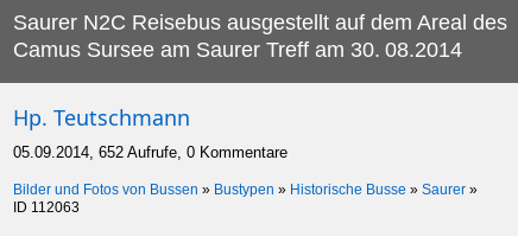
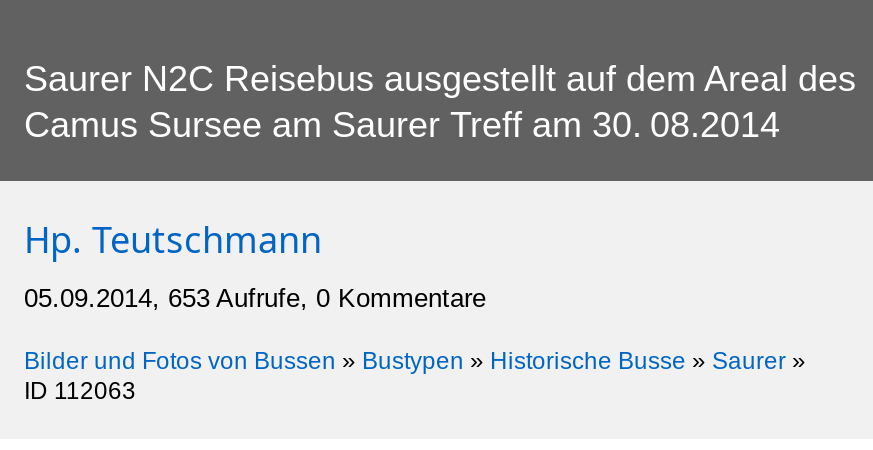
- 05.09.2014, 652 Aufrufe, 0 Kommentare
+ 05.09.2014, 653 Aufrufe, 0 Kommentare
